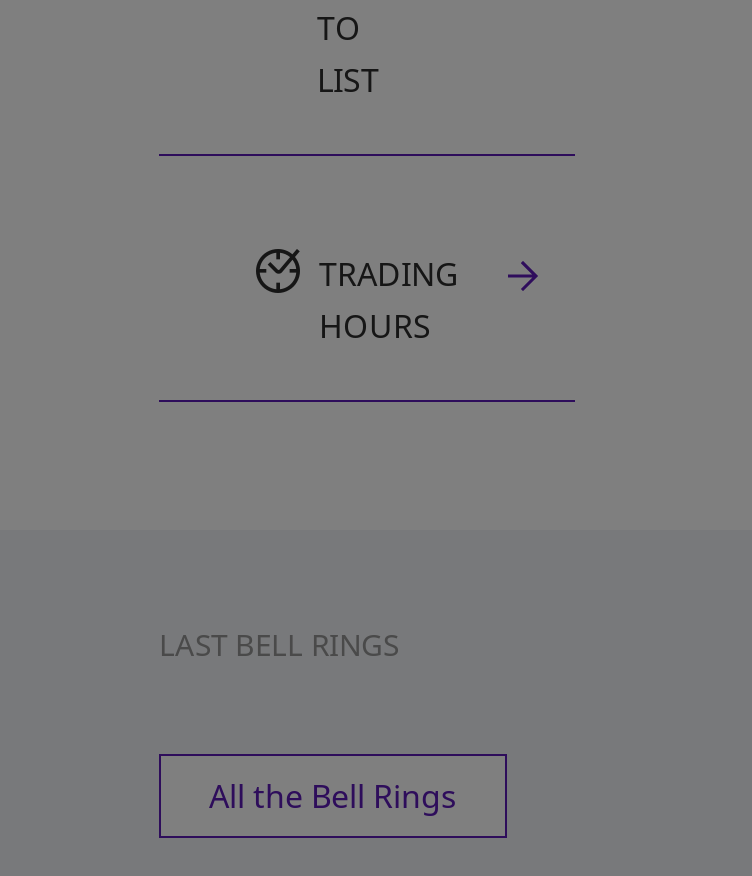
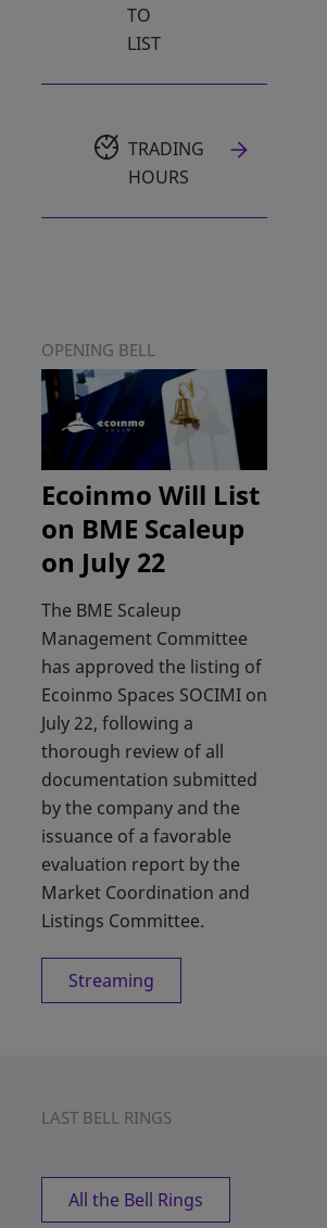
+ [image]
+ Ecoinmo Will List
+ on BME Scaleup
+ on July 22
+ The BME Scaleup
+ Management Committee
+ has approved the listing of
+ Ecoinmo Spaces SOCIMI on
+ July 22, following a
+ thorough review of all
+ documentation submitted
+ by the company and the
+ issuance of a favorable
+ evaluation report by the
+ Market Coordination and
+ Listings Committee.
+ Streaming

+ OPENING BELL
